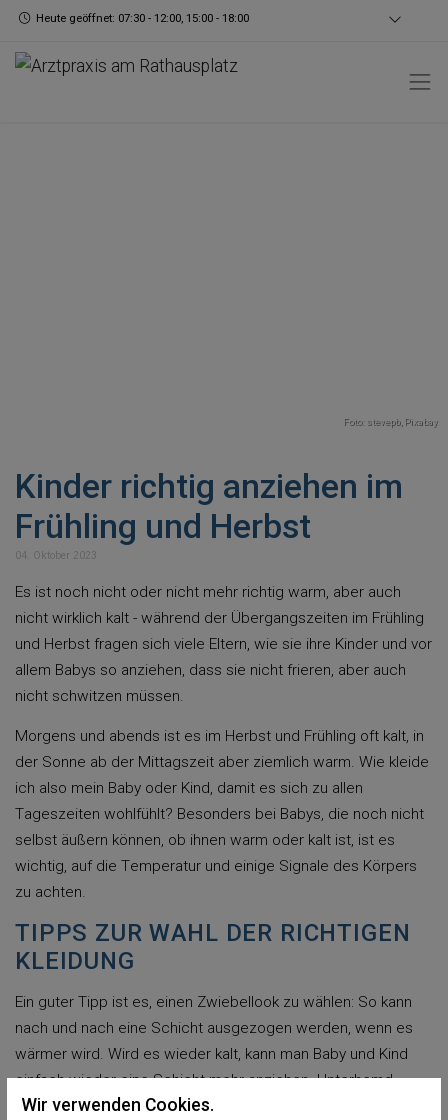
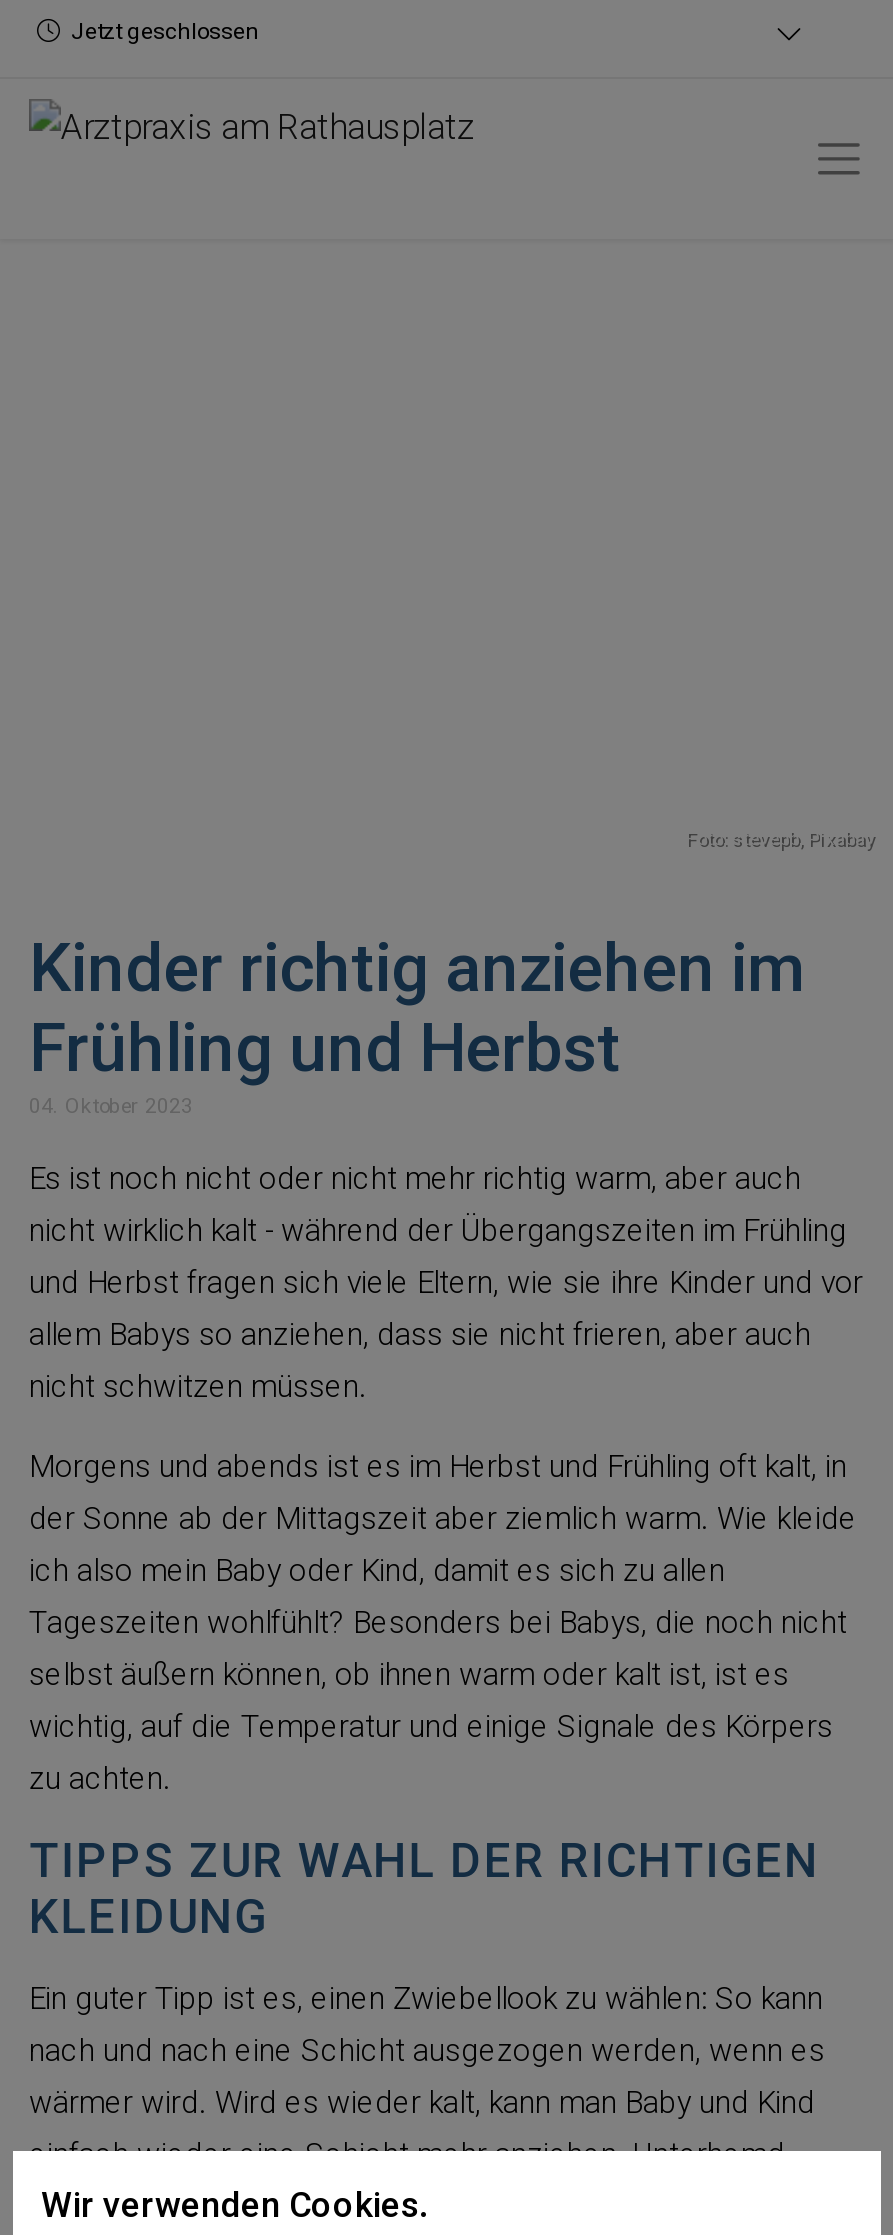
- Heute geöffnet: 07:30 - 12:00, 15:00 - 18:00
+ Jetzt geschlossen
